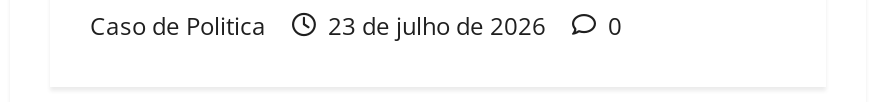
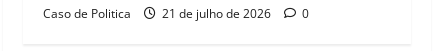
- Caso de Politica 23 de julho de 2026 0
+ Caso de Politica 21 de julho de 2026 0
